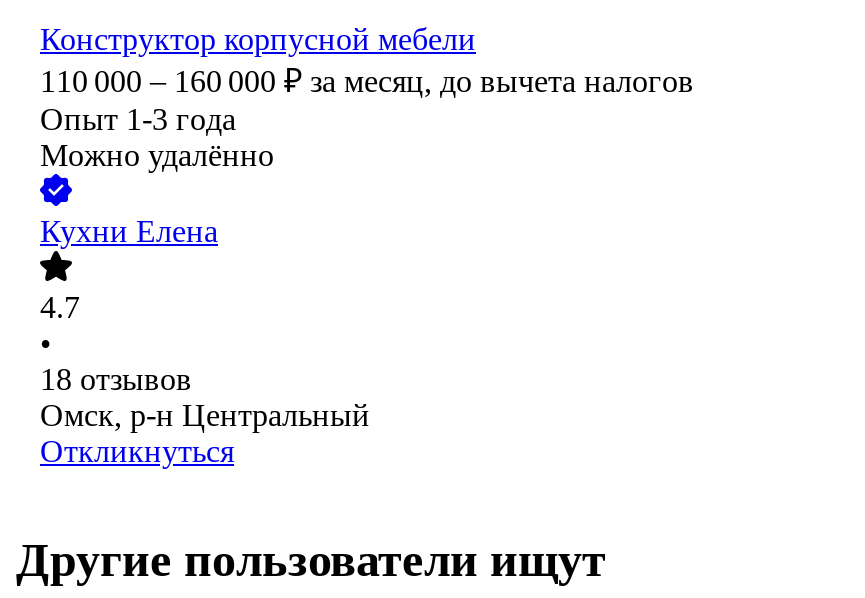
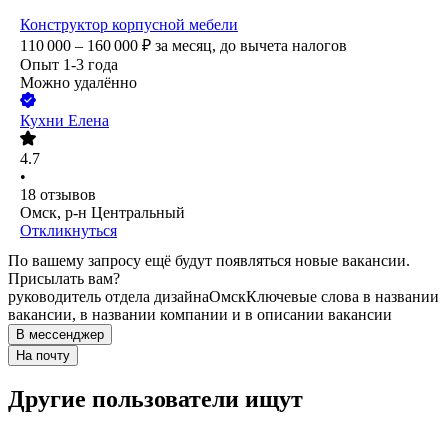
+ По вашему запросу ещё будут появляться новые вакансии.
+ Присылать вам?
+ руководитель отдела дизайнаОмскКлючевые слова в названии
+ вакансии, в названии компании и в описании вакансии
+ В мессенджер
+ На почту
